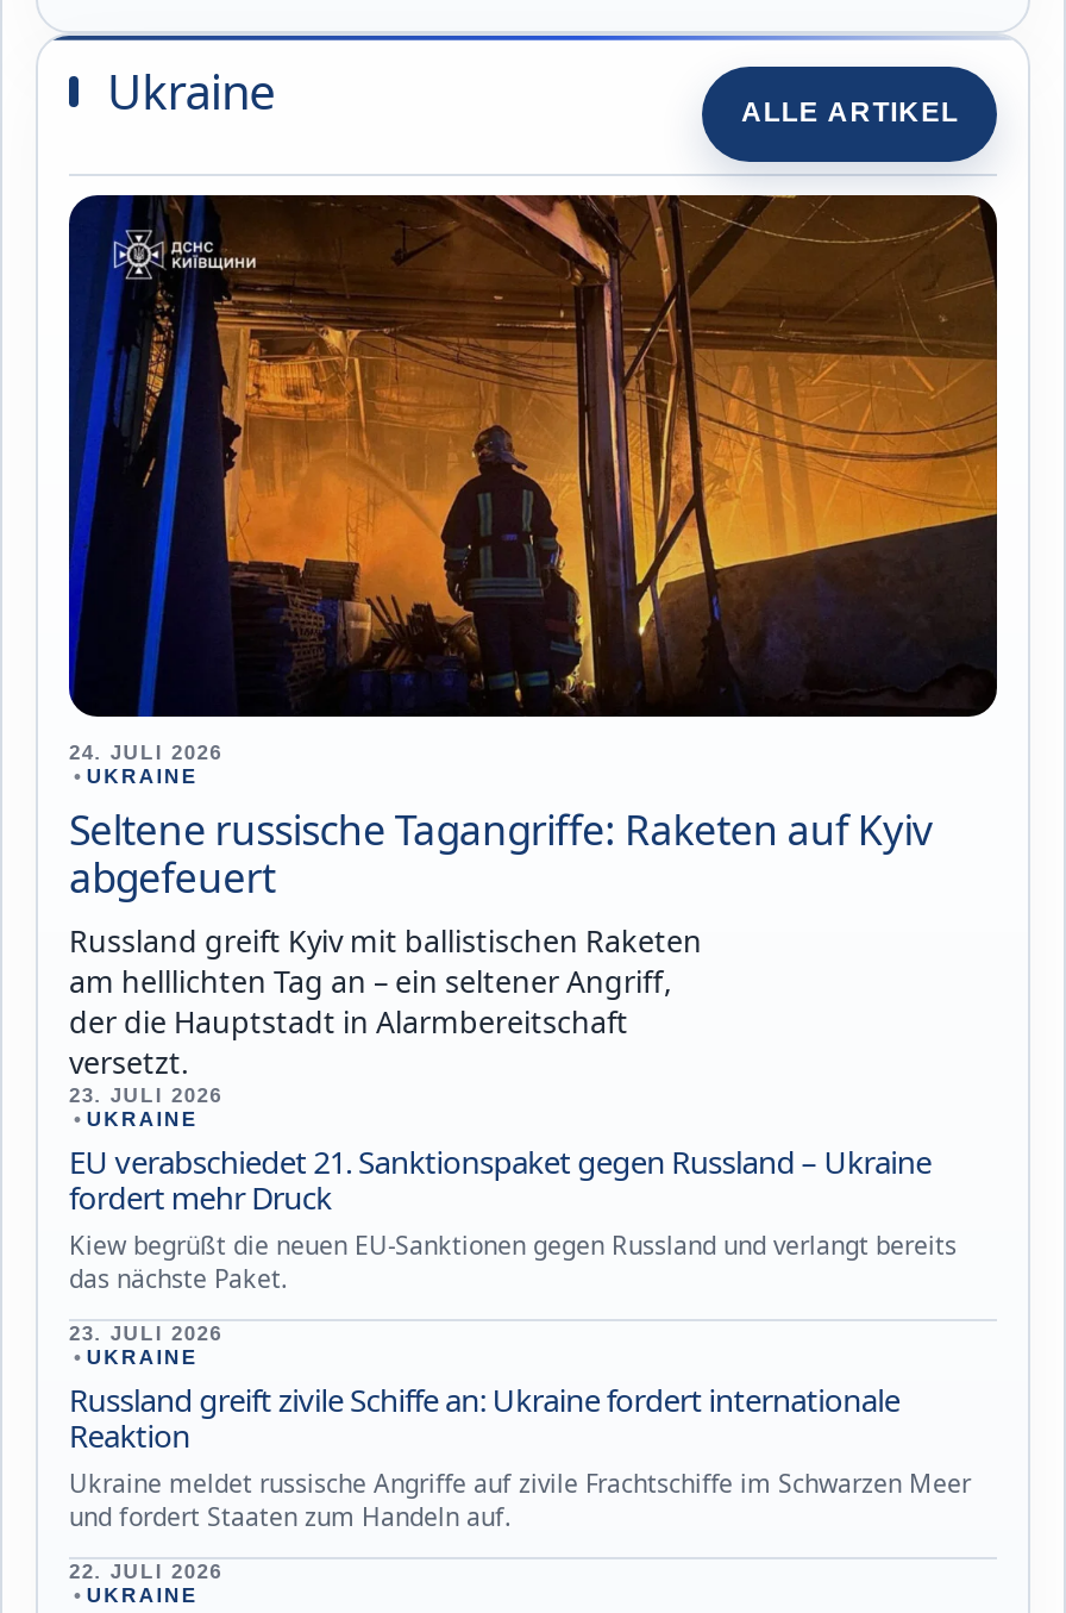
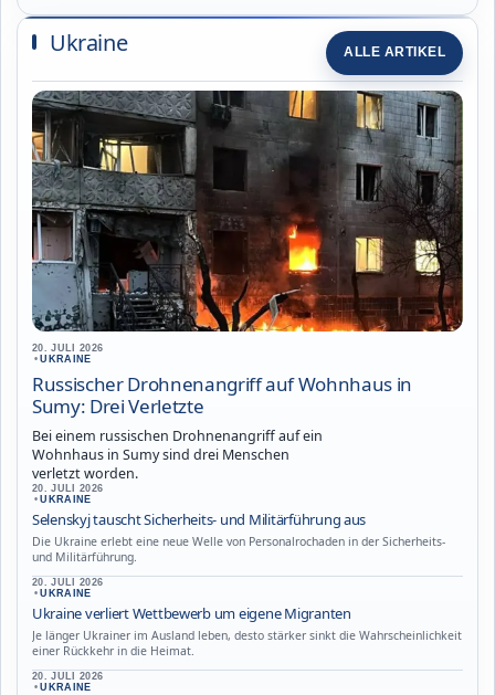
- [image]
- 24. JULI 2026
+ [image]
+ 20. JULI 2026

- Seltene russische Tagangriffe: Raketen auf Kyiv
- abgefeuert
- Russland greift Kyiv mit ballistischen Raketen
- am helllichten Tag an – ein seltener Angriff,
- der die Hauptstadt in Alarmbereitschaft
- versetzt.
- 23. JULI 2026
+ Russischer Drohnenangriff auf Wohnhaus in
+ Sumy: Drei Verletzte
+ Bei einem russischen Drohnenangriff auf ein
+ Wohnhaus in Sumy sind drei Menschen
+ verletzt worden.
+ 20. JULI 2026

- EU verabschiedet 21. Sanktionspaket gegen Russland – Ukraine
- fordert mehr Druck
- Kiew begrüßt die neuen EU-Sanktionen gegen Russland und verlangt bereits
- das nächste Paket.
+ Selenskyj tauscht Sicherheits- und Militärführung aus
+ Die Ukraine erlebt eine neue Welle von Personalrochaden in der Sicherheits-
+ und Militärführung.

- 23. JULI 2026
+ 20. JULI 2026

- Russland greift zivile Schiffe an: Ukraine fordert internationale
- Reaktion
- Ukraine meldet russische Angriffe auf zivile Frachtschiffe im Schwarzen Meer
- und fordert Staaten zum Handeln auf.
+ Ukraine verliert Wettbewerb um eigene Migranten
+ Je länger Ukrainer im Ausland leben, desto stärker sinkt die Wahrscheinlichkeit
+ einer Rückkehr in die Heimat.

- 22. JULI 2026
+ 20. JULI 2026
